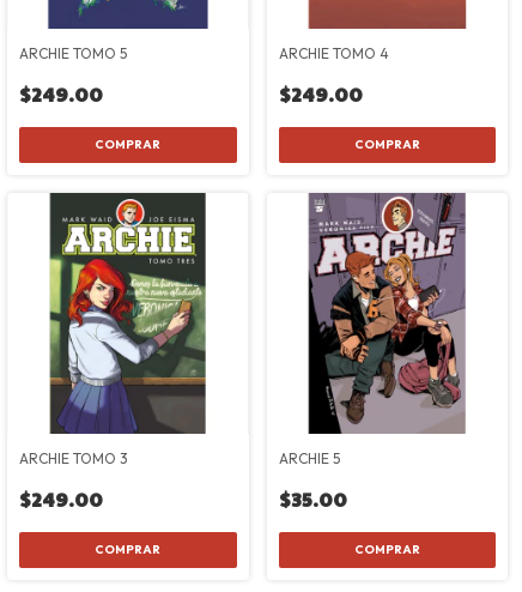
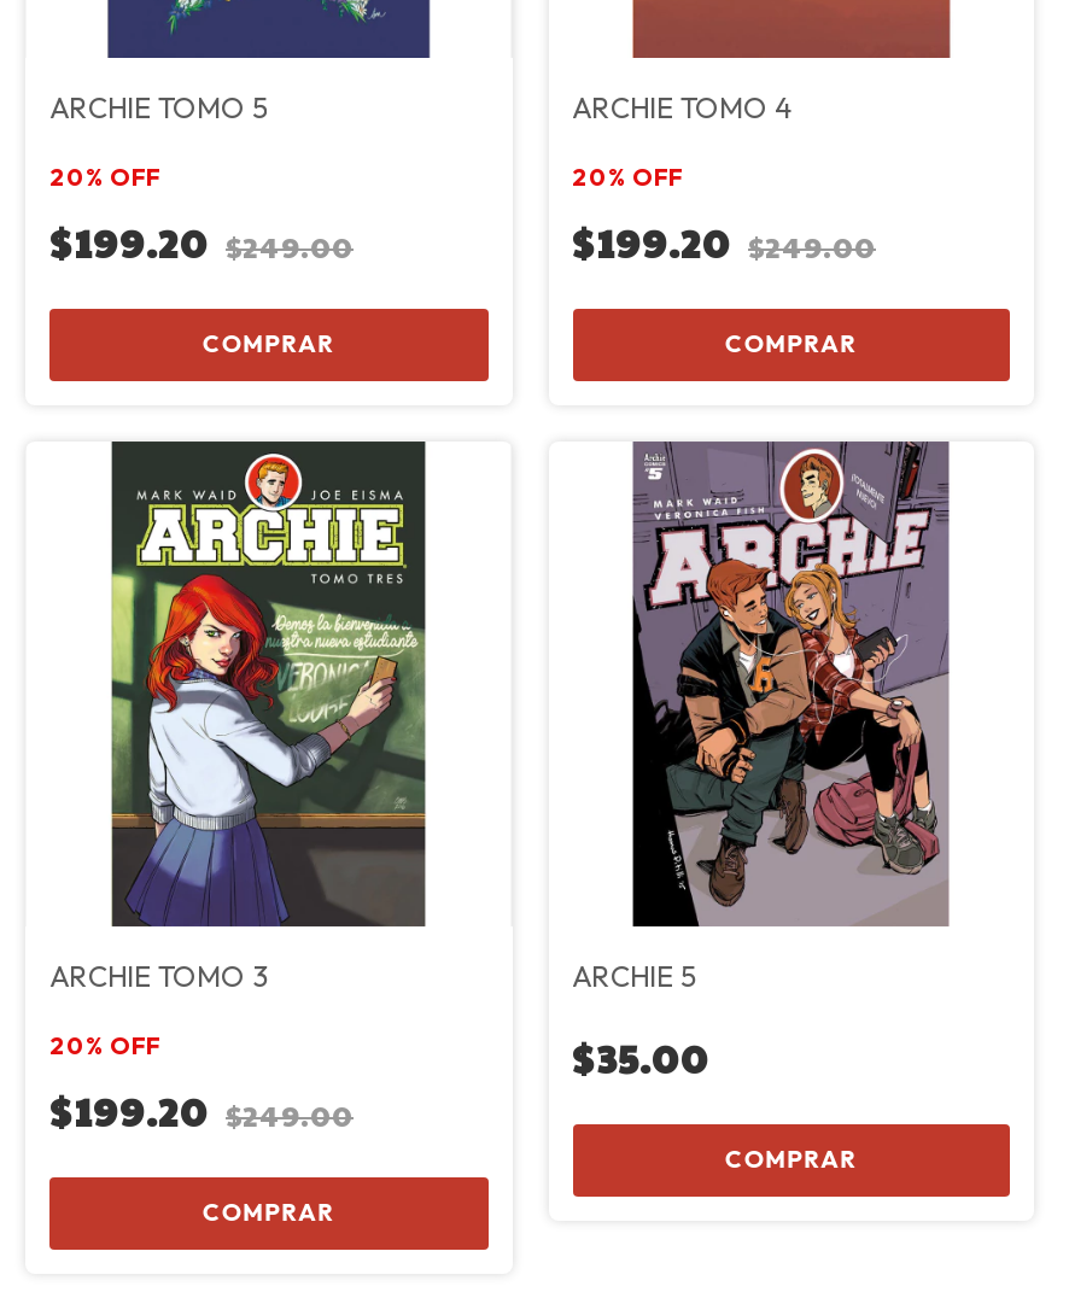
- $249.00
+ 20% OFF
+ $199.20 $249.00

- $249.00
+ 20% OFF
+ $199.20 $249.00

- $249.00
+ 20% OFF
+ $199.20 $249.00
